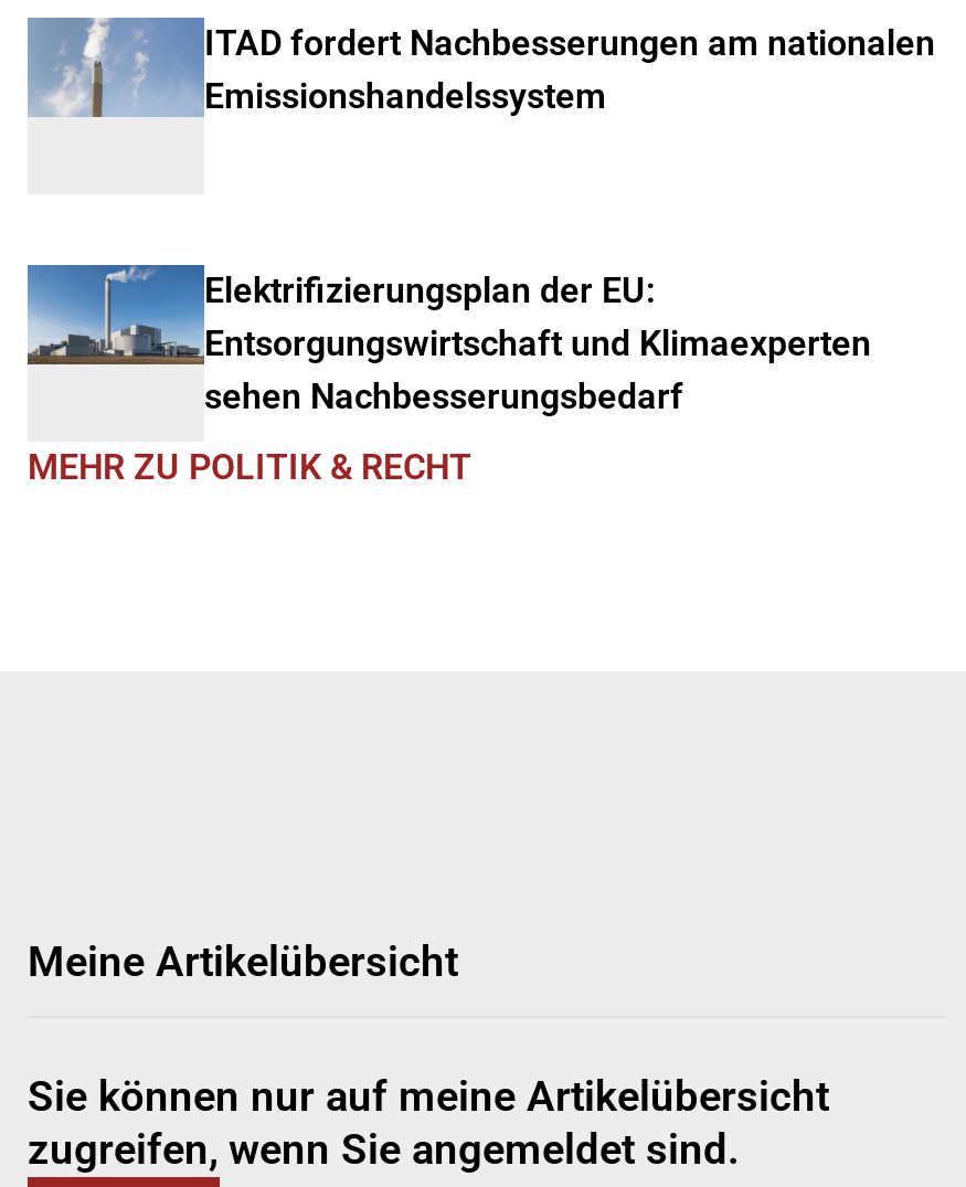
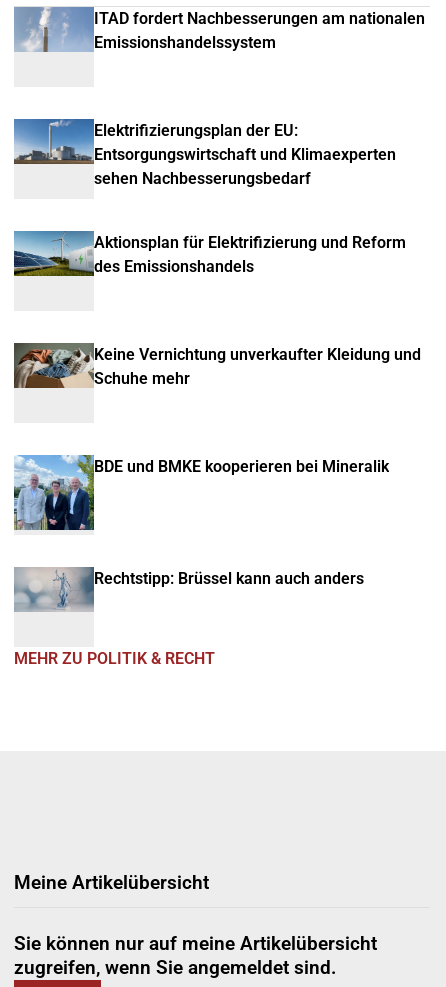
+ [image]
+ Aktionsplan für Elektrifizierung und Reform
+ des Emissionshandels

+ [image]
+ Keine Vernichtung unverkaufter Kleidung und
+ Schuhe mehr

+ [image]
+ BDE und BMKE kooperieren bei Mineralik

+ [image]
+ Rechtstipp: Brüssel kann auch anders
